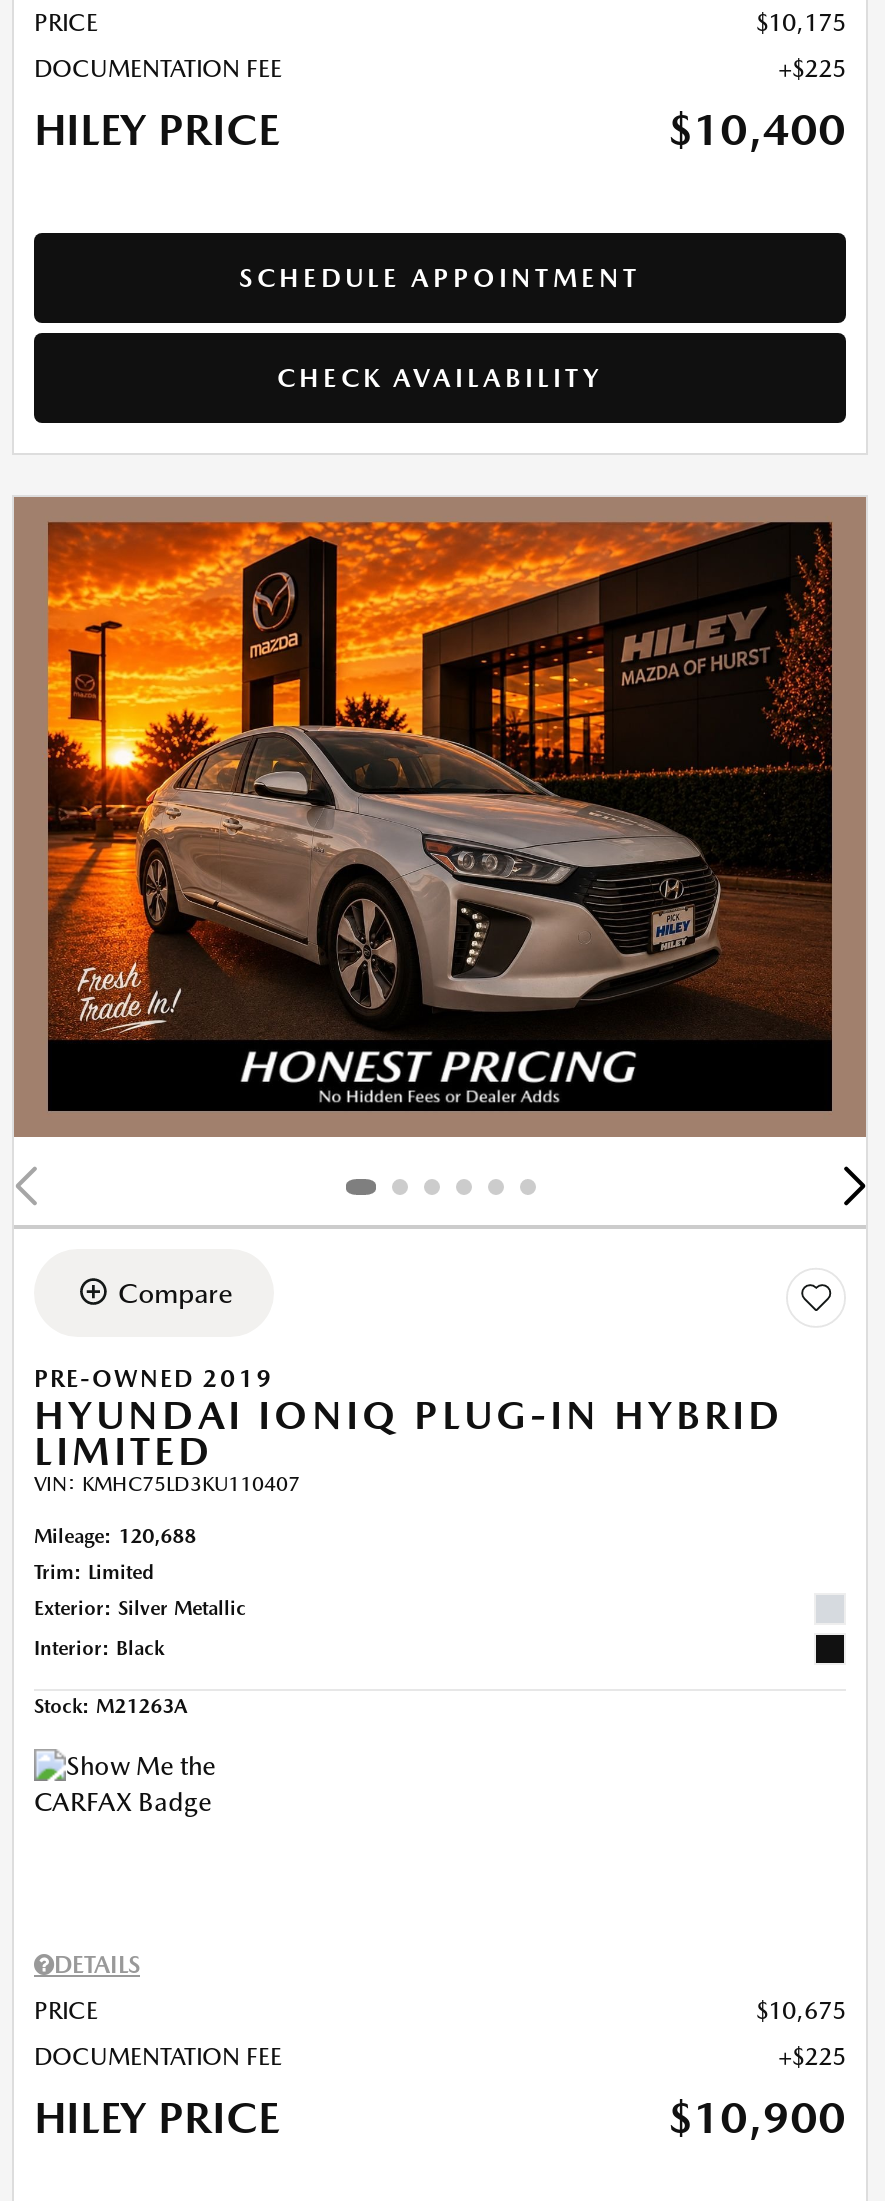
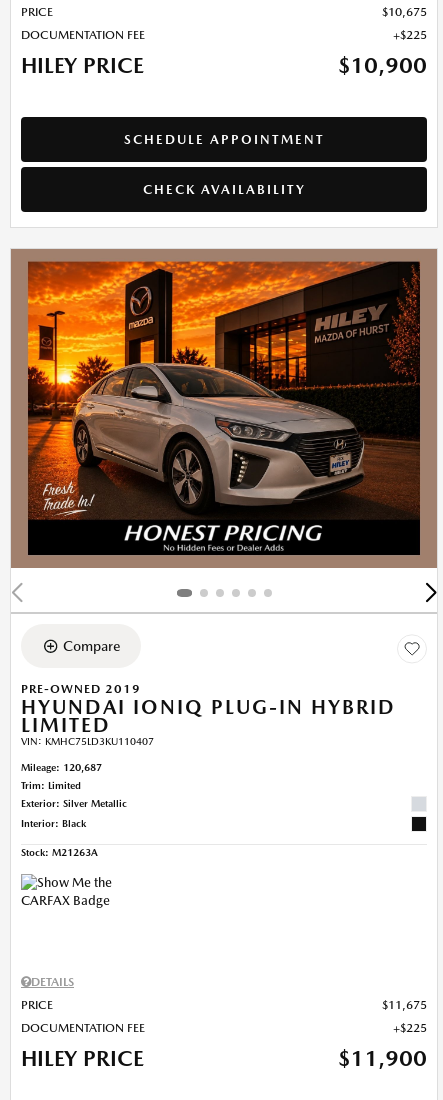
- $10,175
+ $10,675

- $10,400
+ $10,900

- Mileage: 120,688
+ Mileage: 120,687

- $10,675
+ $11,675

- $10,900
+ $11,900
